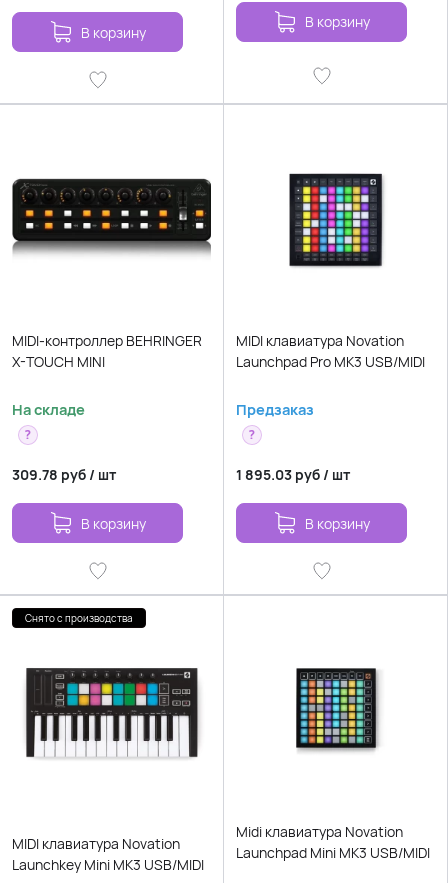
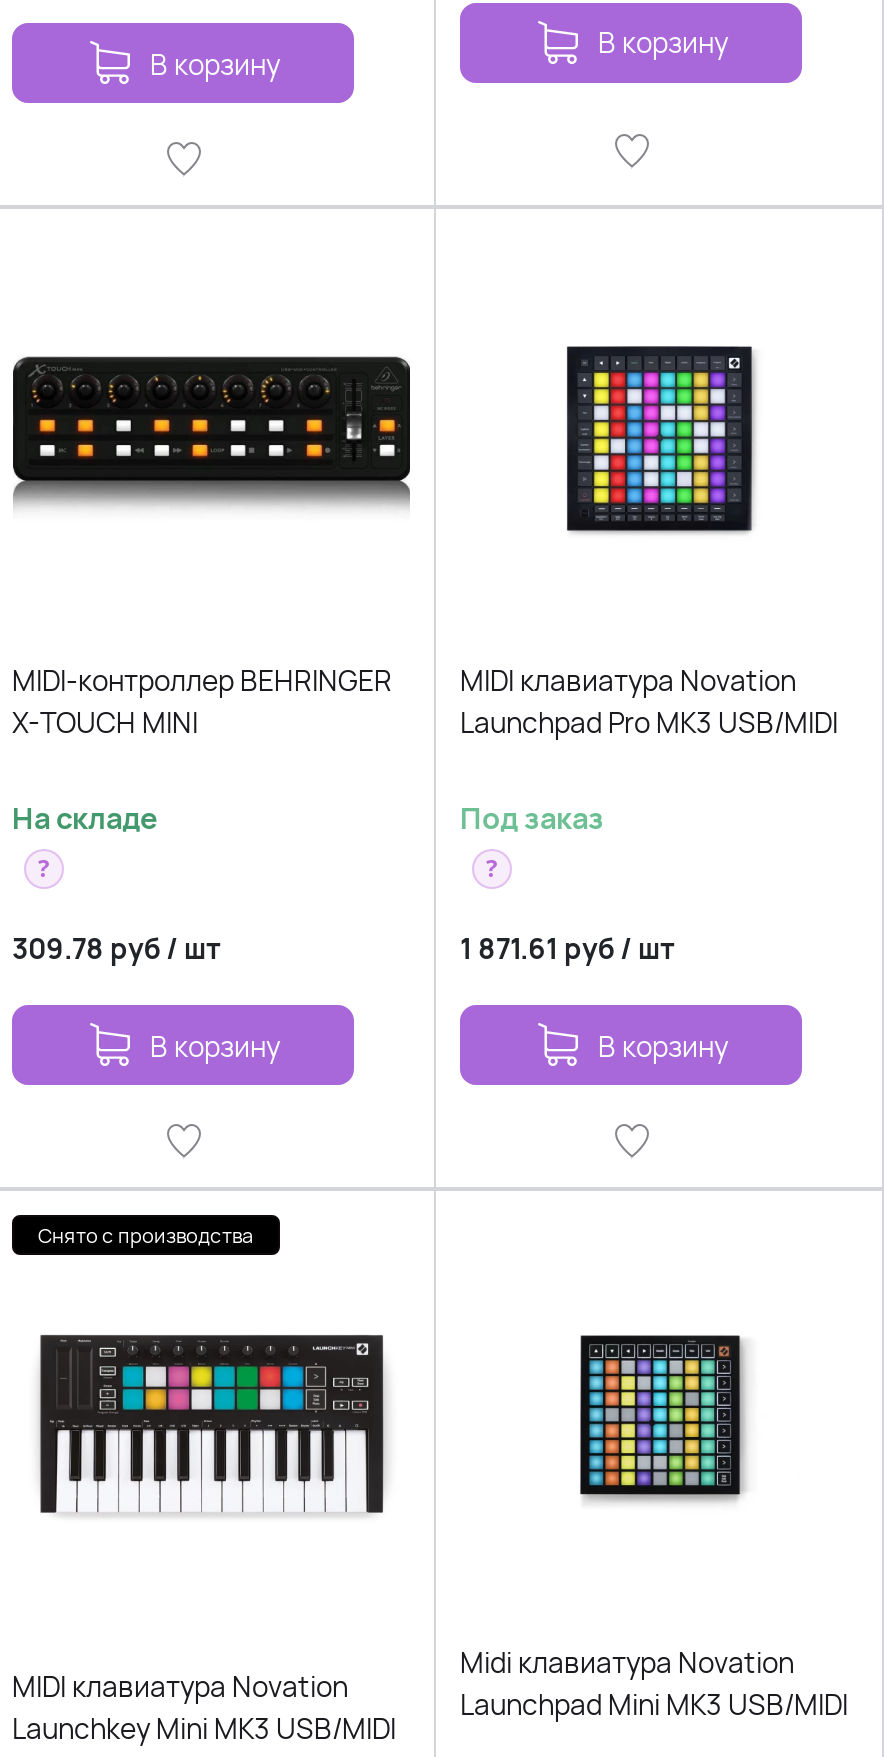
- Предзаказ
+ Под заказ

- 1 895.03 руб / шт
+ 1 871.61 руб / шт
